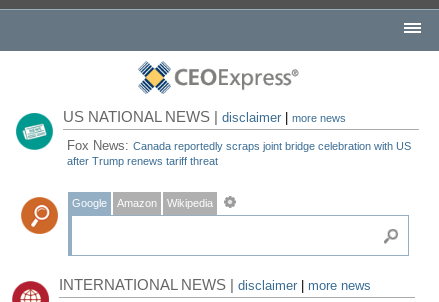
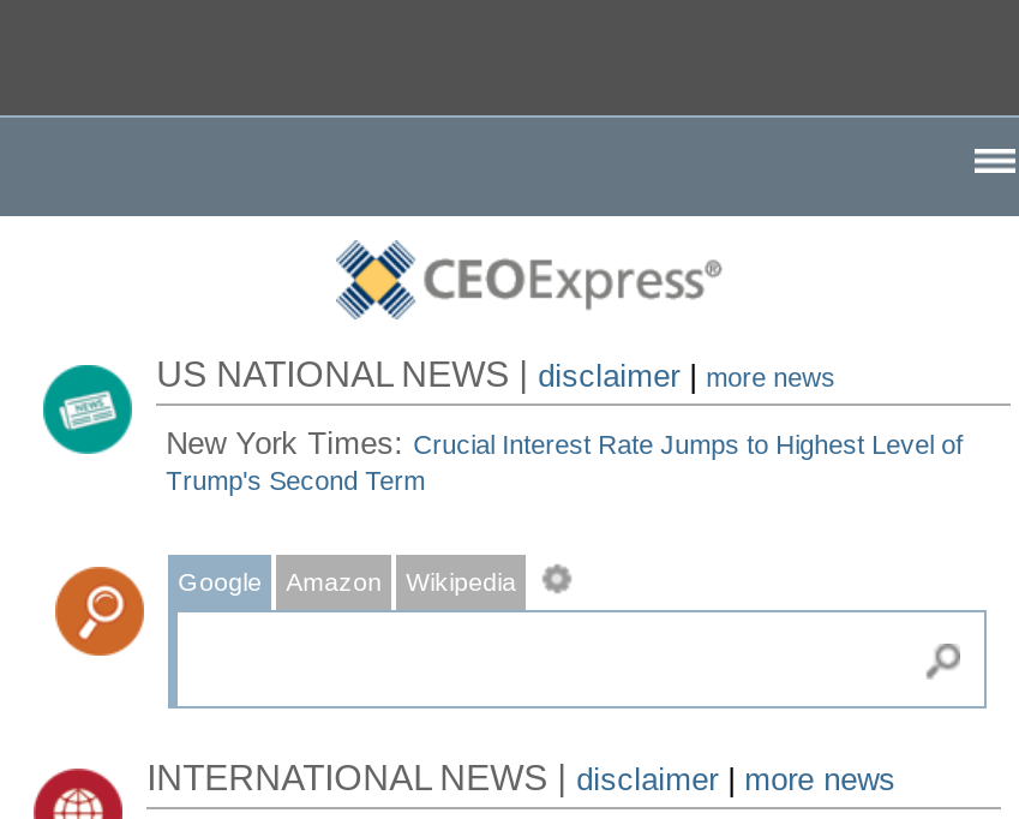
- Fox News: Canada reportedly scraps joint bridge celebration with US
- after Trump renews tariff threat
+ New York Times: Crucial Interest Rate Jumps to Highest Level of
+ Trump's Second Term
